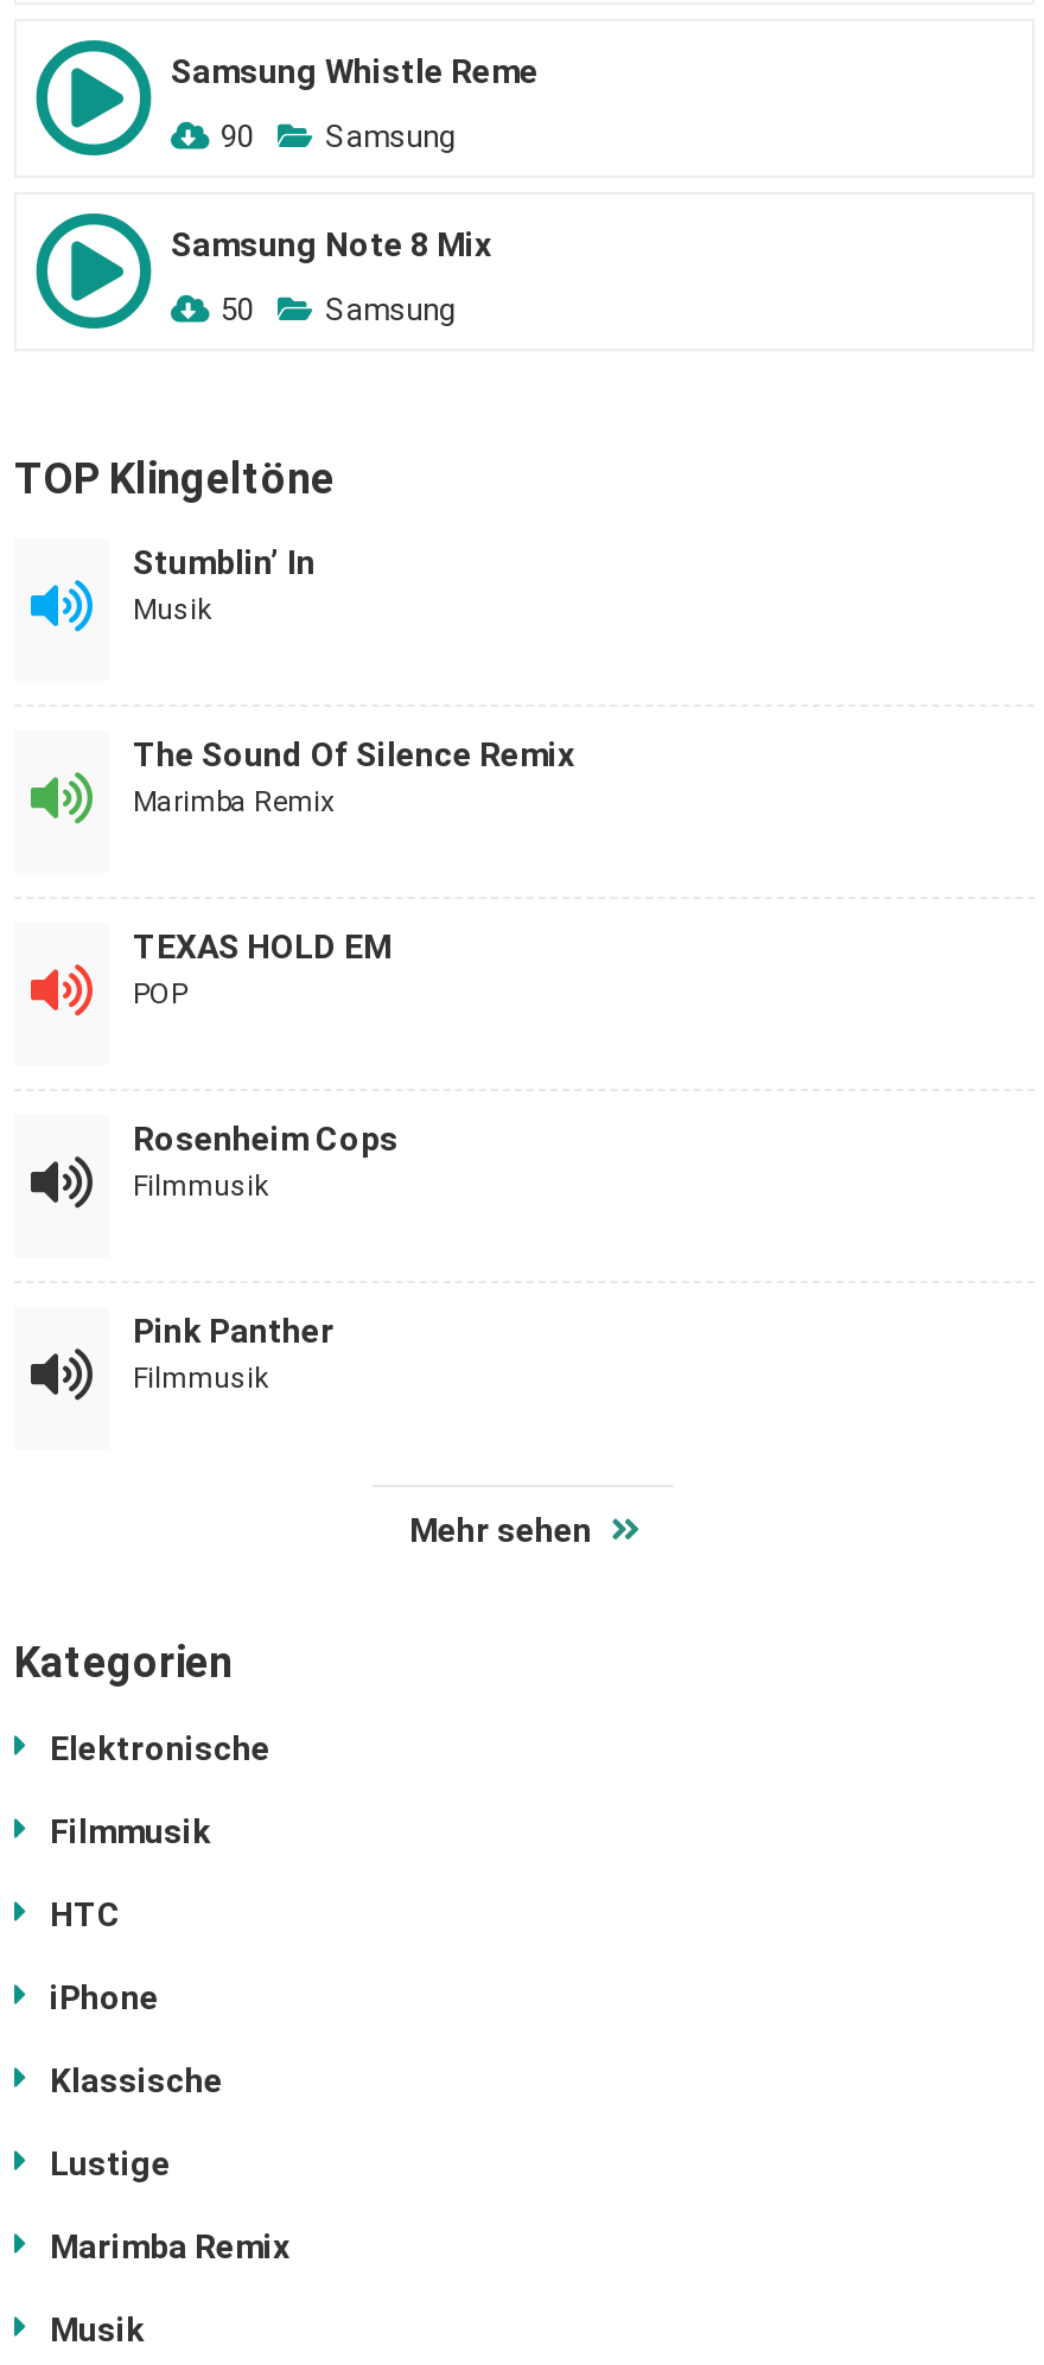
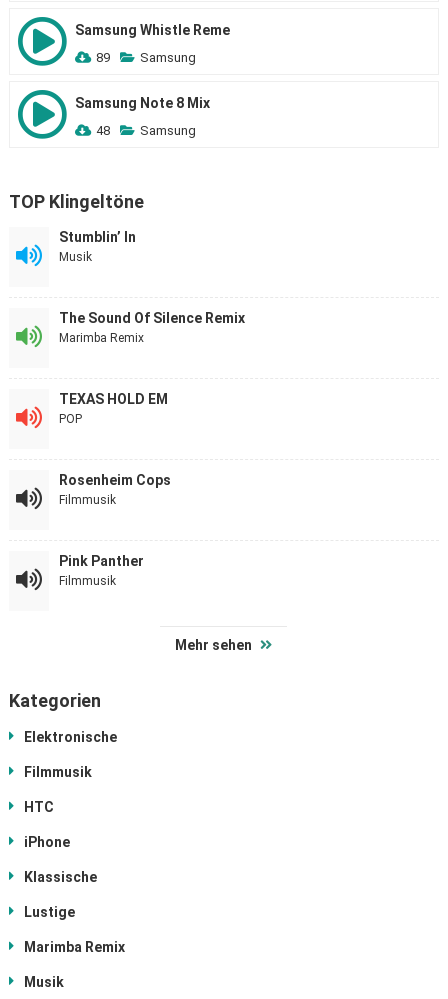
- 90 Samsung
+ 89 Samsung

- 50 Samsung
+ 48 Samsung
